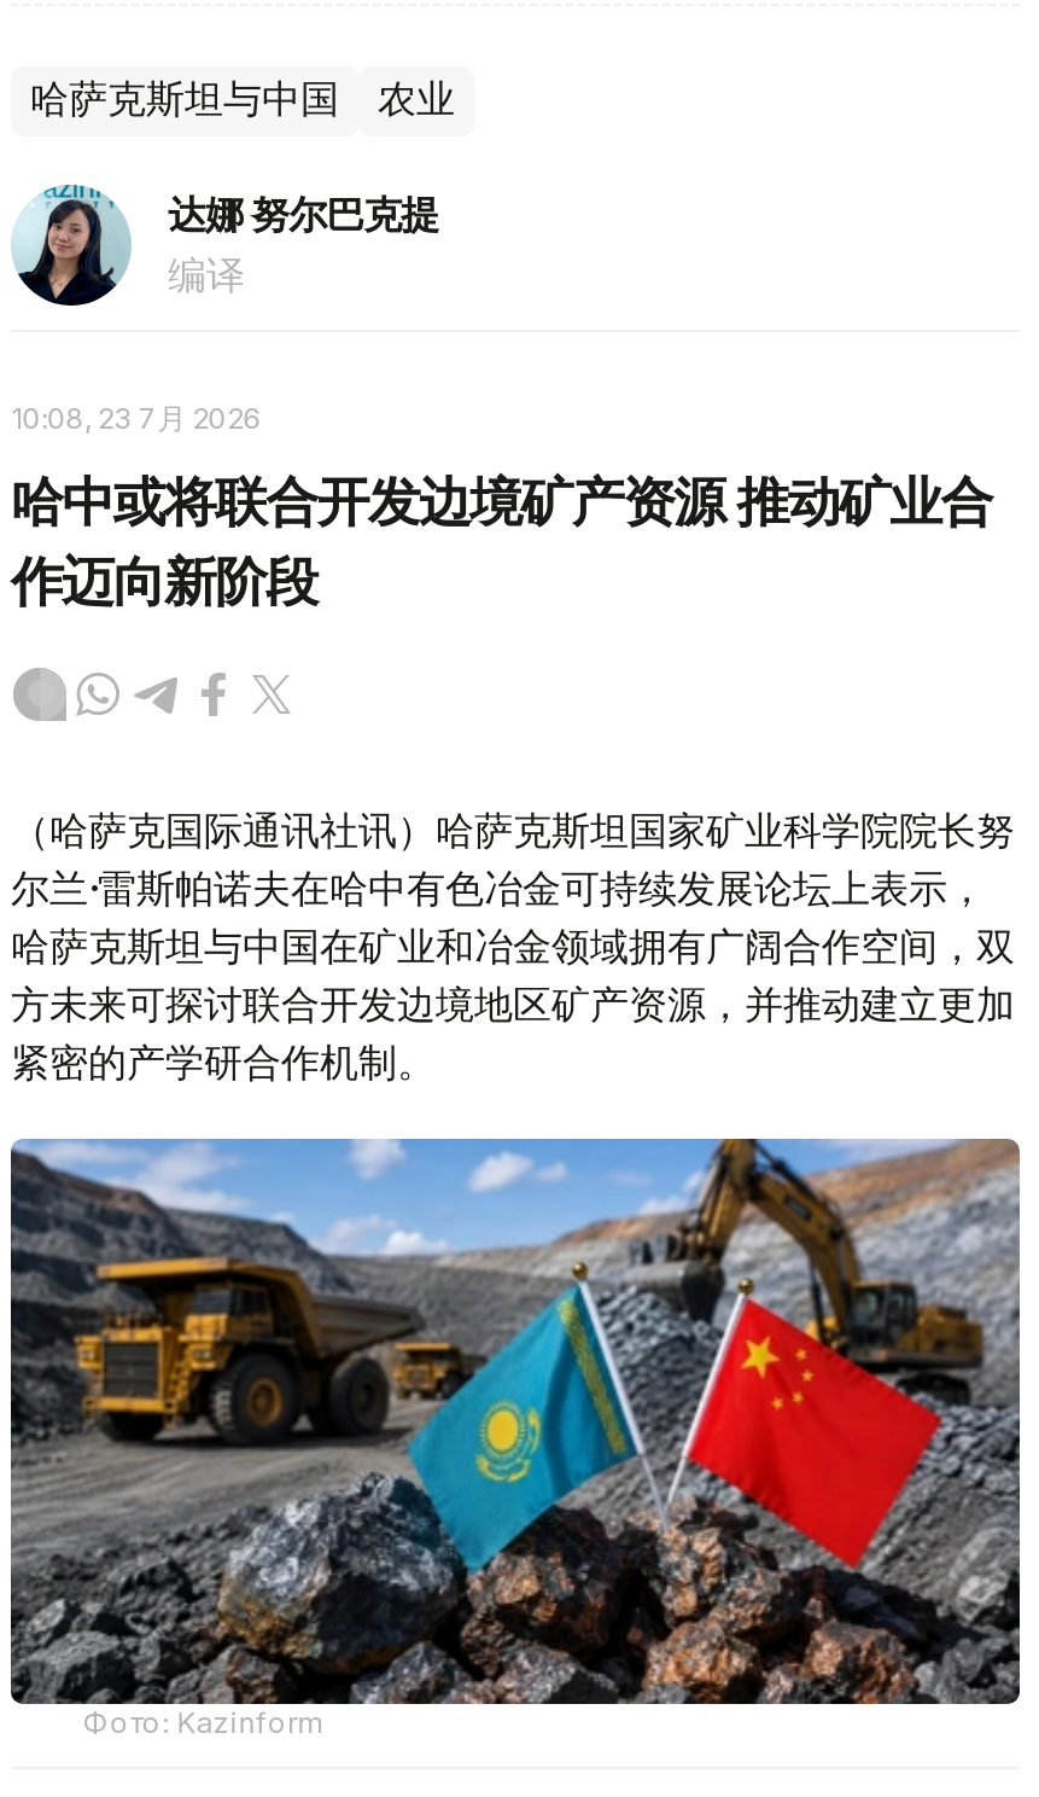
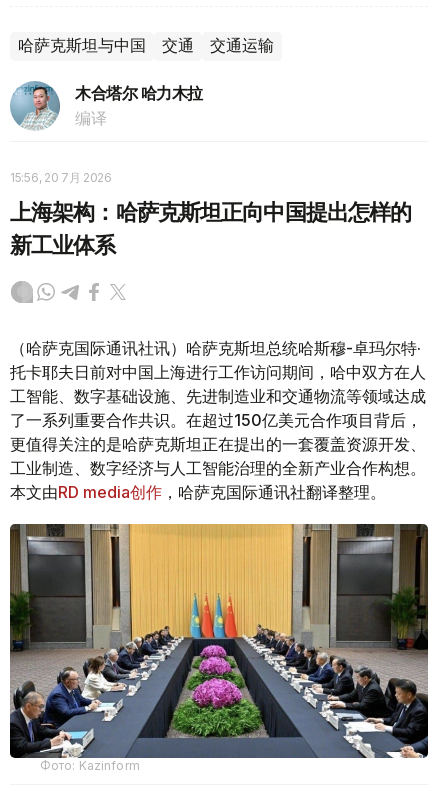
- 农业
+ 交通
+ 交通运输

- [image]
- 达娜 努尔巴克提
+ [image]
+ 木合塔尔 哈力木拉

- 10:08, 23 7月 2026
+ 15:56, 20 7月 2026

- 哈中或将联合开发边境矿产资源 推动矿业合
- 作迈向新阶段
+ 上海架构：哈萨克斯坦正向中国提出怎样的
+ 新工业体系

- （哈萨克国际通讯社讯）哈萨克斯坦国家矿业科学院院长努
- 尔兰·雷斯帕诺夫在哈中有色冶金可持续发展论坛上表示，
- 哈萨克斯坦与中国在矿业和冶金领域拥有广阔合作空间，双
- 方未来可探讨联合开发边境地区矿产资源，并推动建立更加
- 紧密的产学研合作机制。
+ （哈萨克国际通讯社讯）哈萨克斯坦总统哈斯穆-卓玛尔特·
+ 托卡耶夫日前对中国上海进行工作访问期间，哈中双方在人
+ 工智能、数字基础设施、先进制造业和交通物流等领域达成
+ 了一系列重要合作共识。在超过150亿美元合作项目背后，
+ 更值得关注的是哈萨克斯坦正在提出的一套覆盖资源开发、
+ 工业制造、数字经济与人工智能治理的全新产业合作构想。
+ 本文由RD media创作，哈萨克国际通讯社翻译整理。

- [image]
+ [image]
